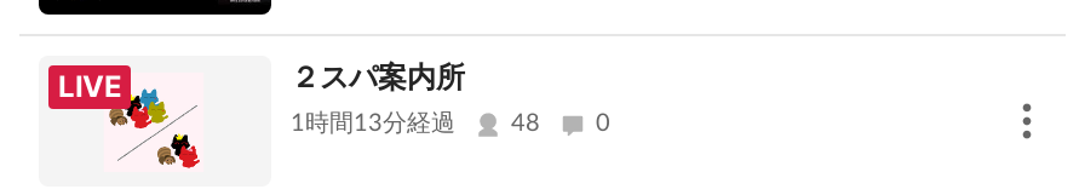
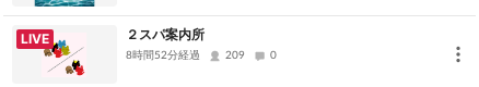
- 1時間13分経過
+ 8時間52分経過

- 48
+ 209
